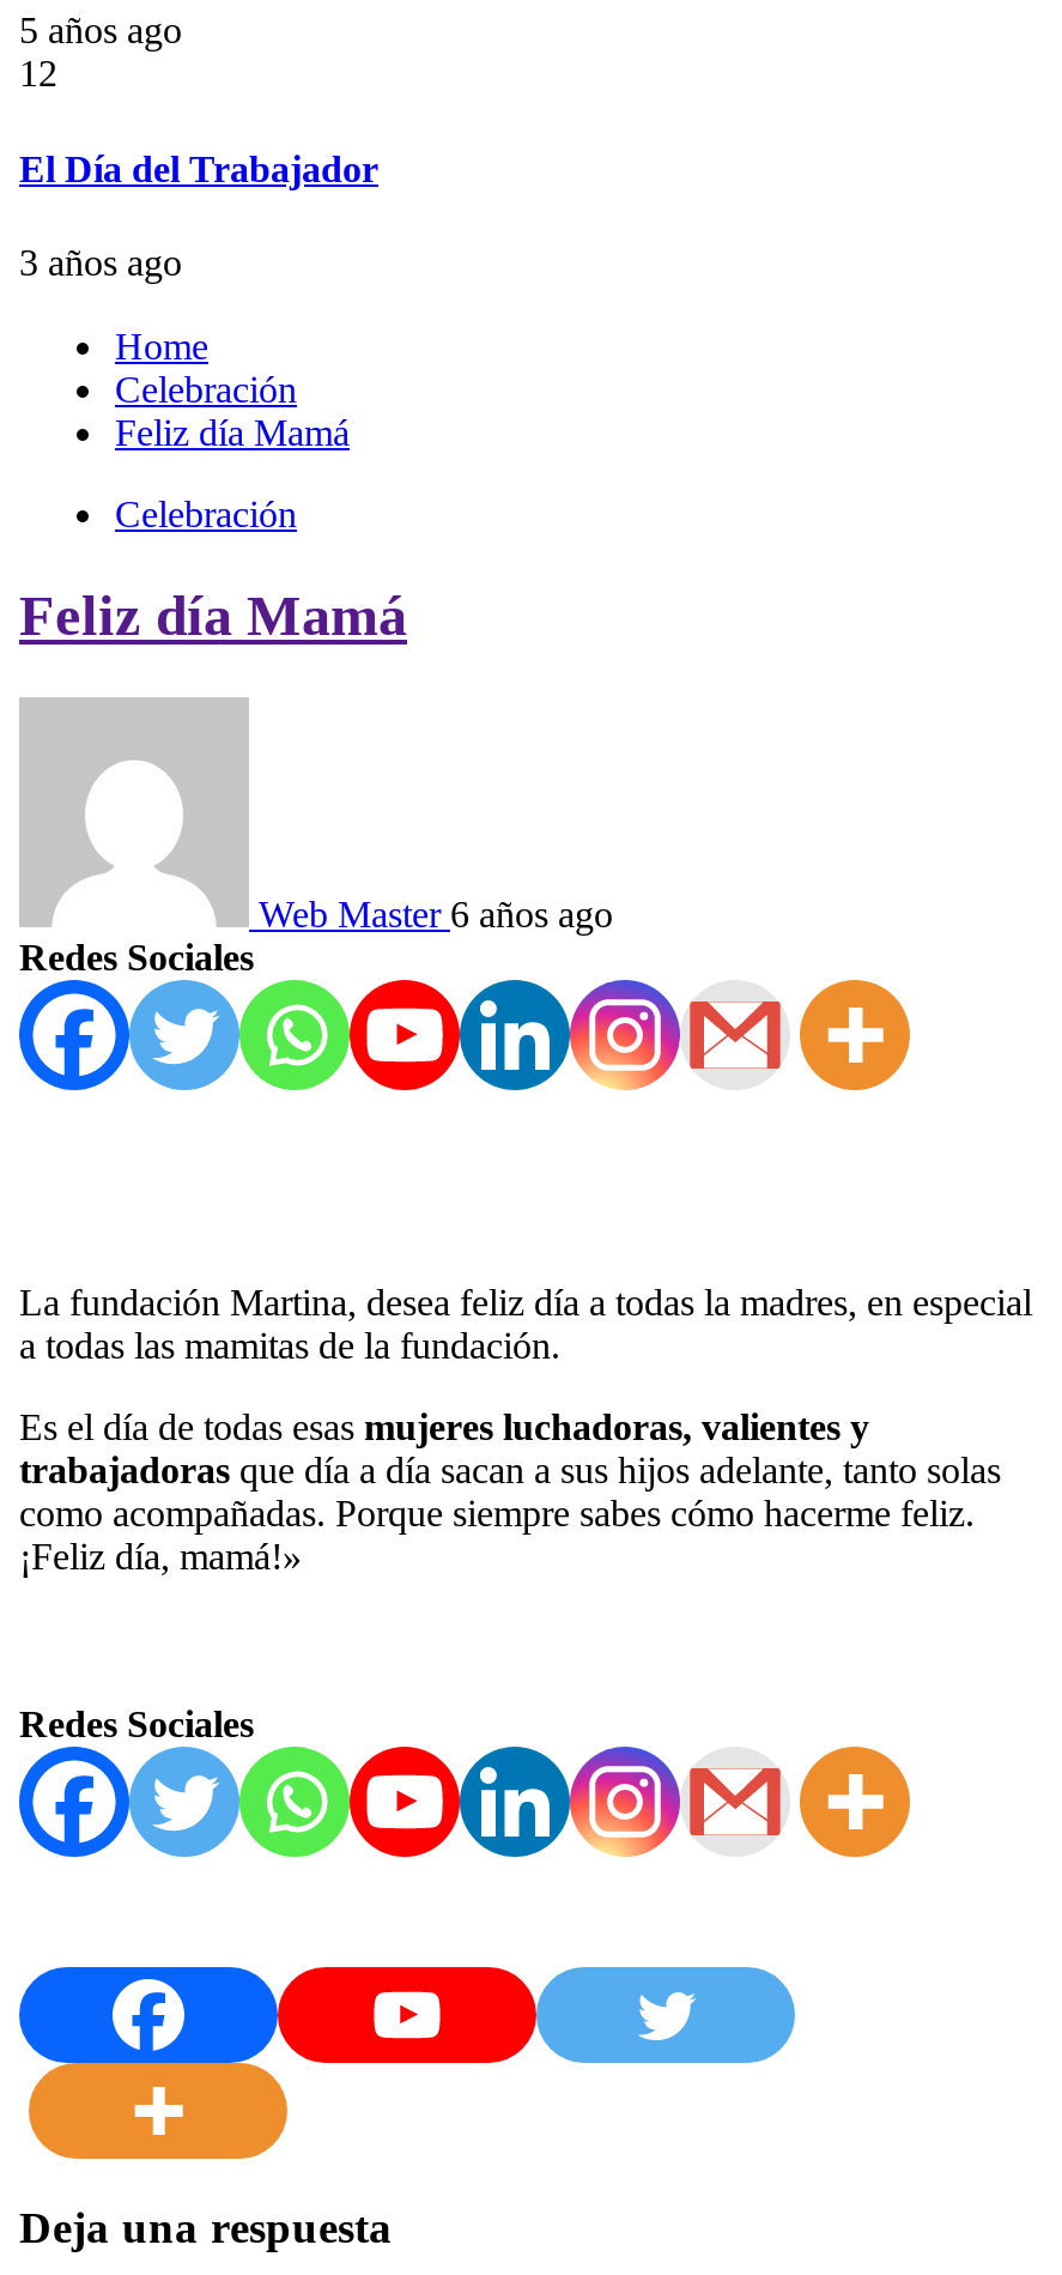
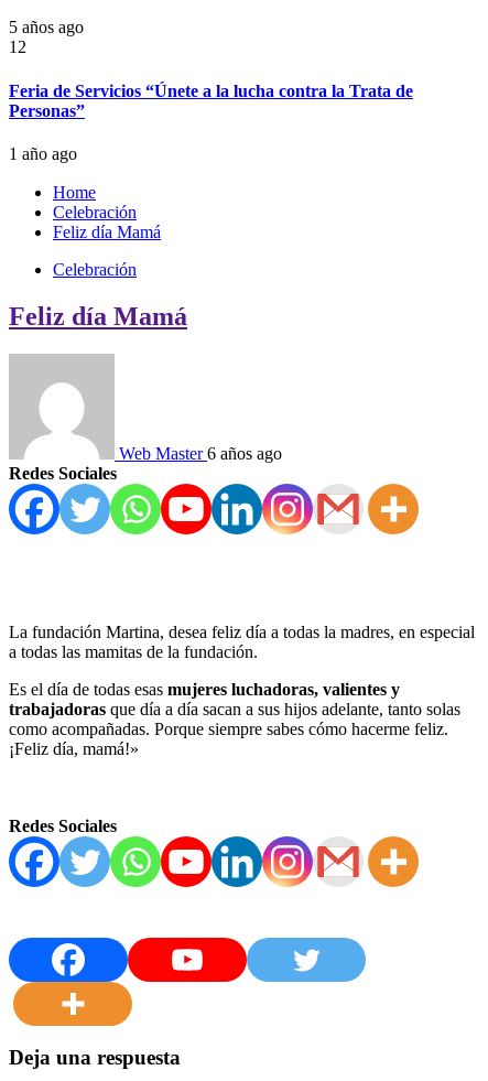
- El Día del Trabajador
+ Feria de Servicios “Únete a la lucha contra la Trata de
+ Personas”

- 3 años ago
+ 1 año ago
